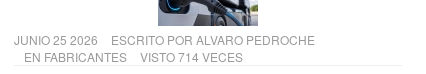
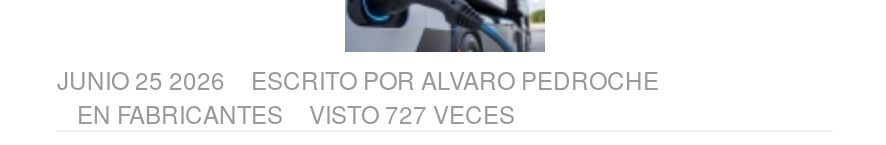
- EN FABRICANTES VISTO 714 VECES
+ EN FABRICANTES VISTO 727 VECES
